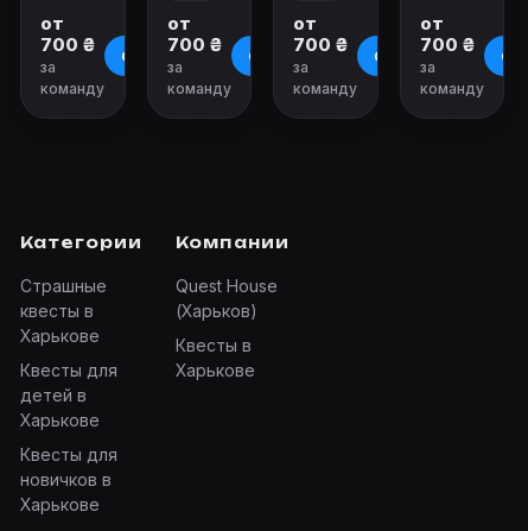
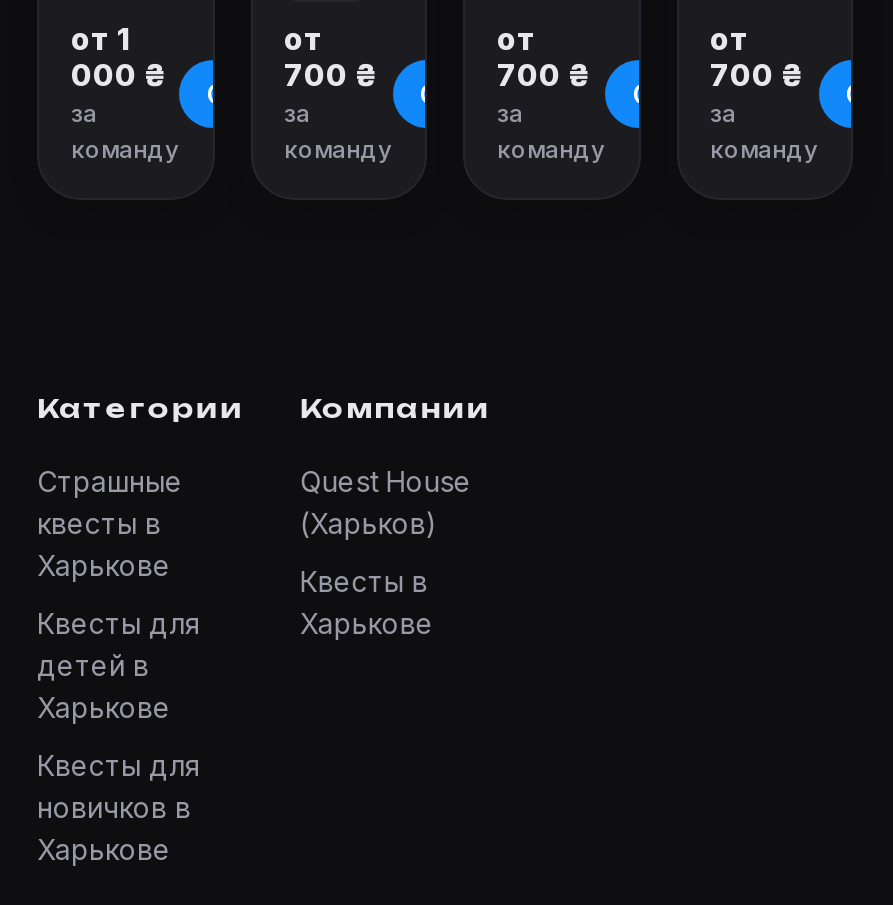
- от
- 700 ₴
+ от 1
+ 000 ₴
